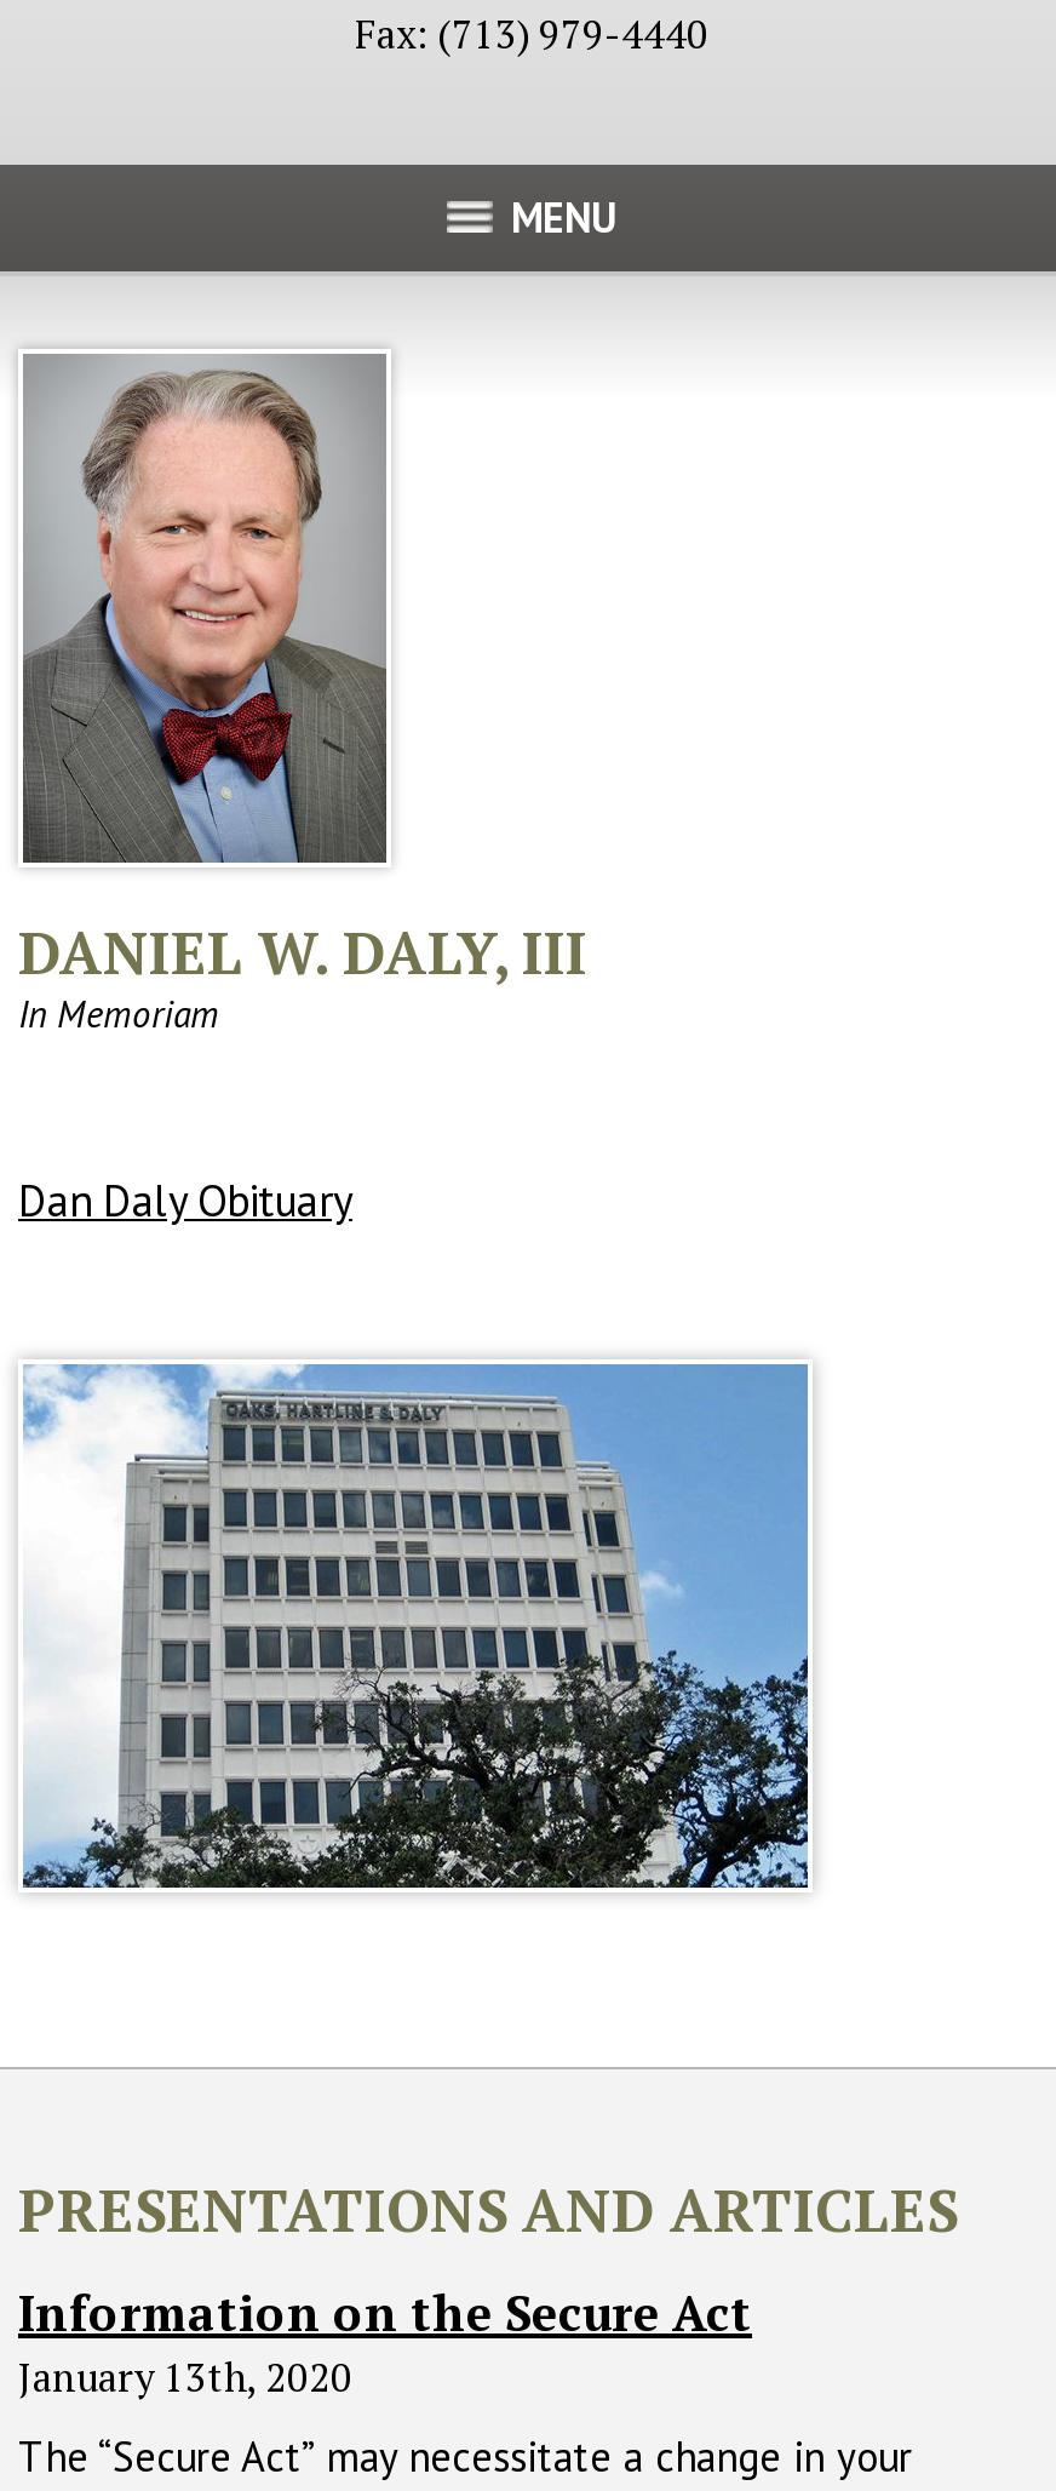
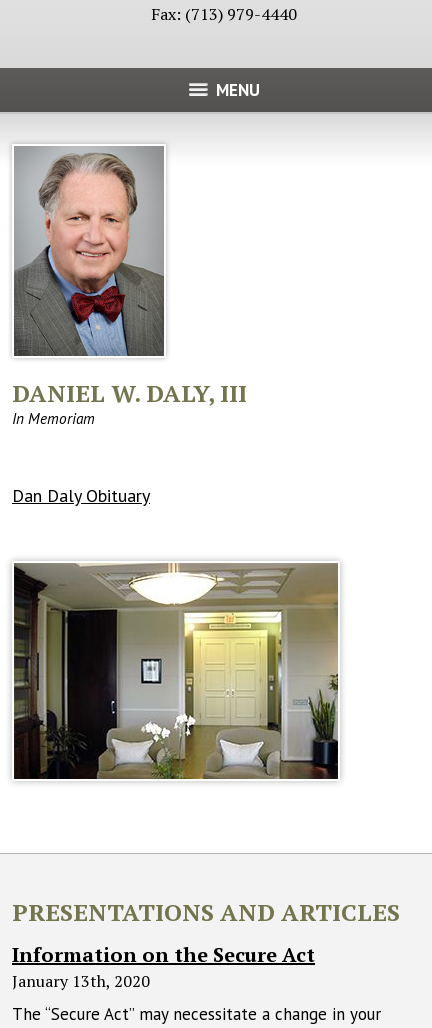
- [image]
+ [image]
